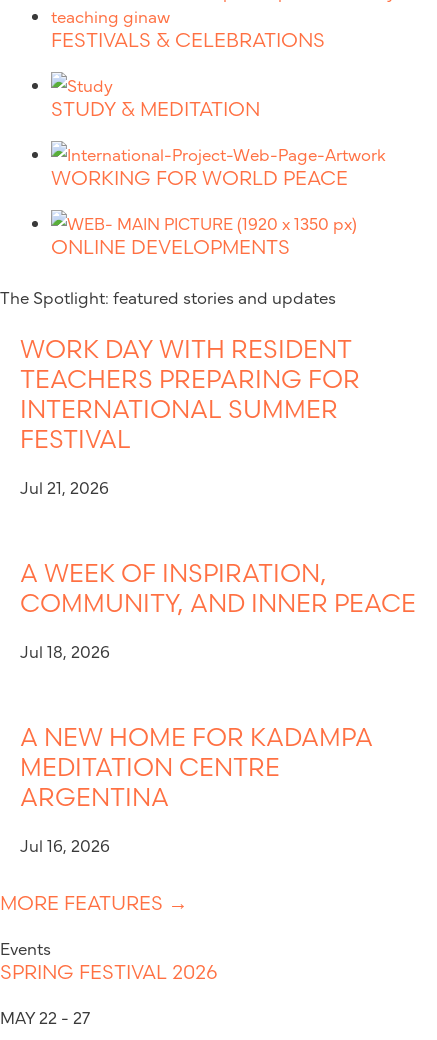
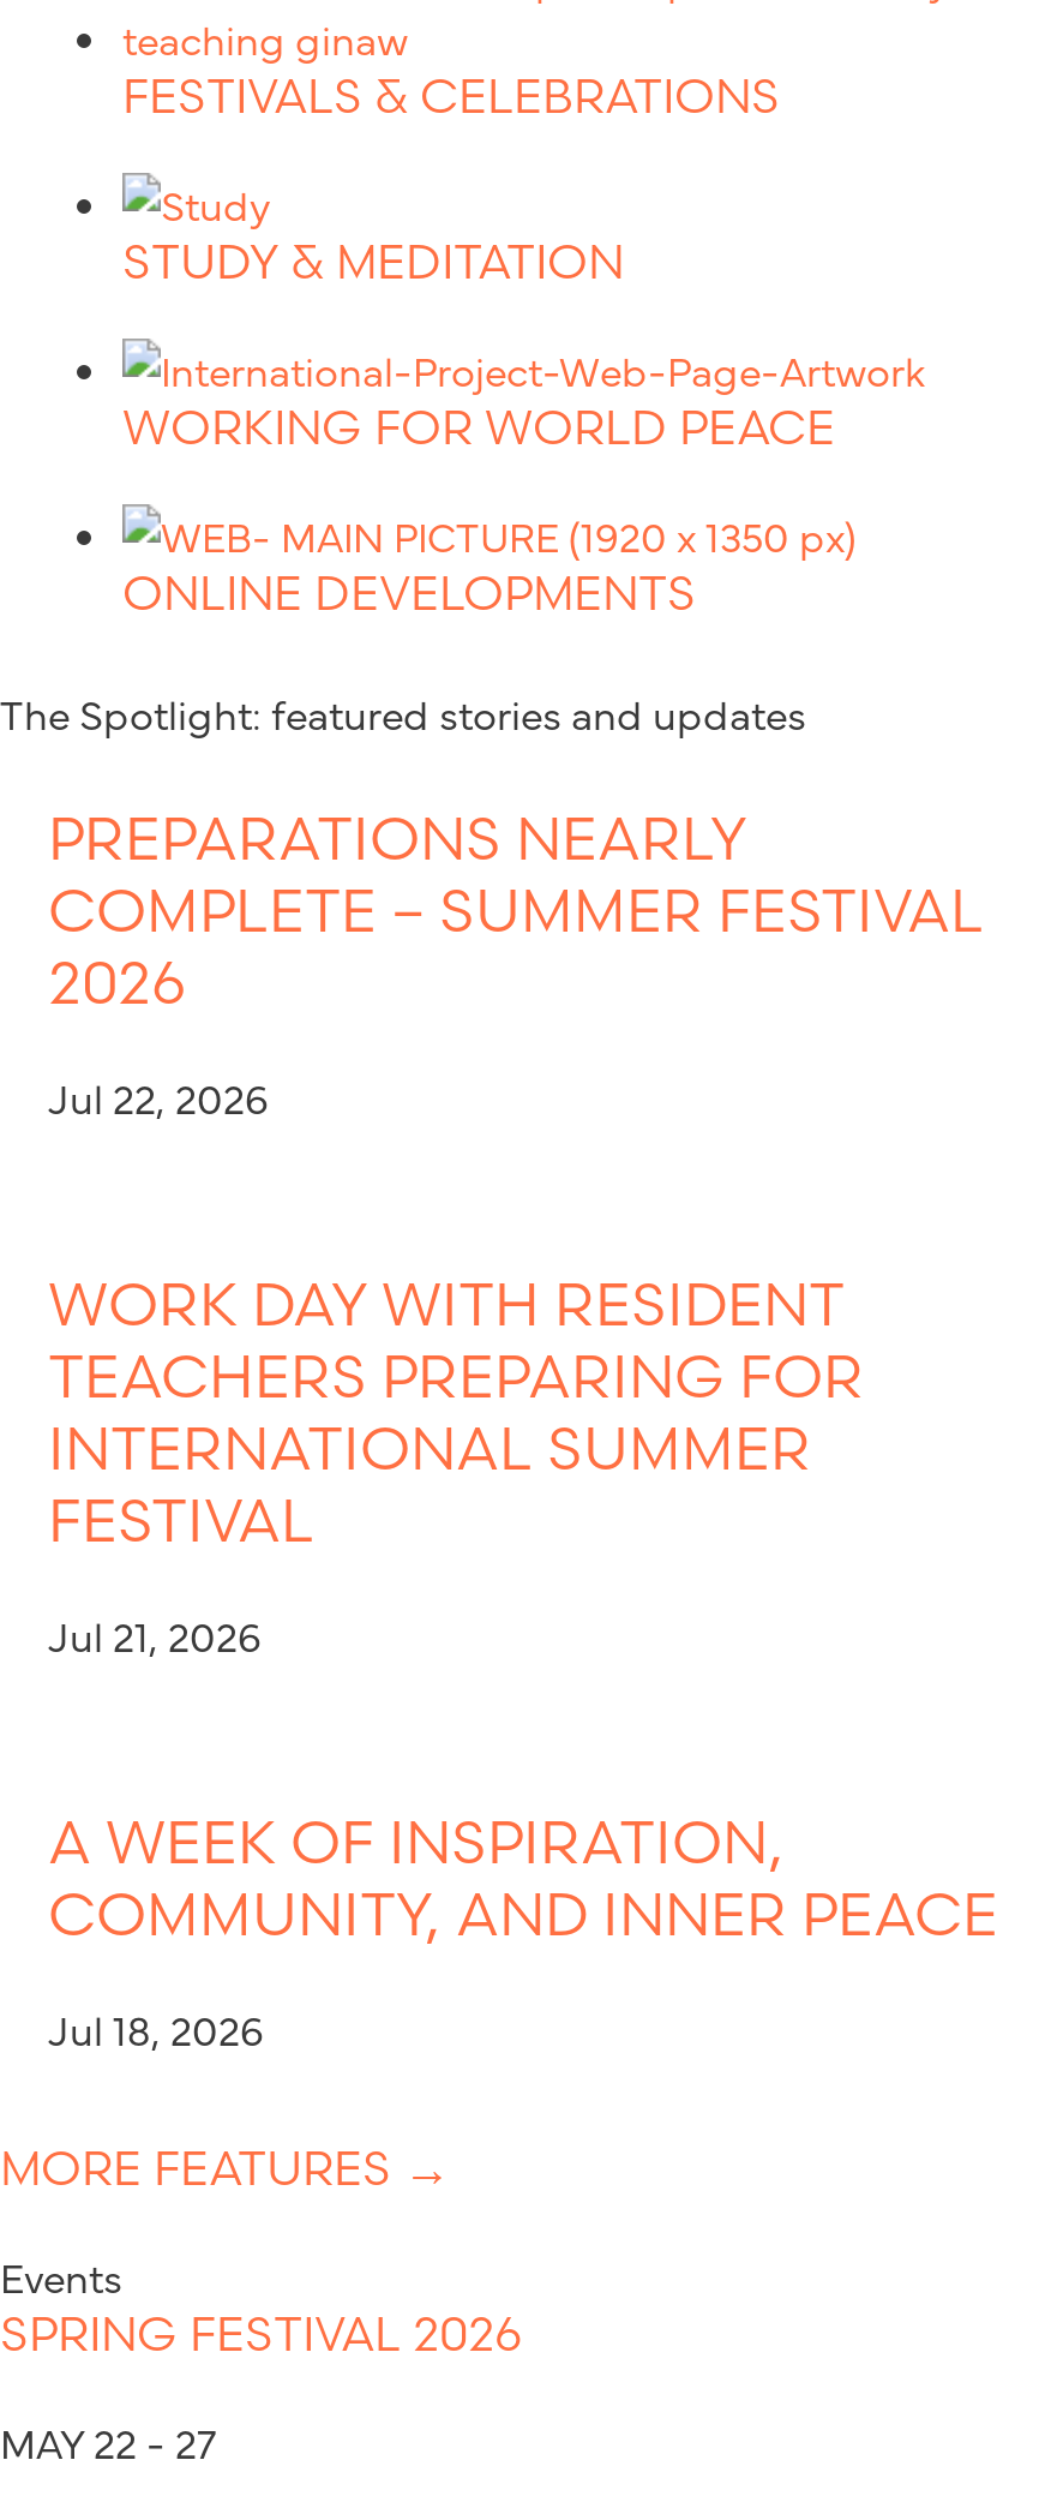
+ PREPARATIONS NEARLY
+ COMPLETE – SUMMER FESTIVAL
+ 2026
+ Jul 22, 2026

moved down: WORK DAY WITH RESIDENT | TEACHERS PREPARING FOR | INTERNATIONAL SUMMER | FESTIVAL | Jul 21, 2026 | A WEEK OF INSPIRATION, | COMMUNITY, AND INNER PEACE | Jul 18, 2026

- A NEW HOME FOR KADAMPA
- MEDITATION CENTRE
- ARGENTINA
- Jul 16, 2026
